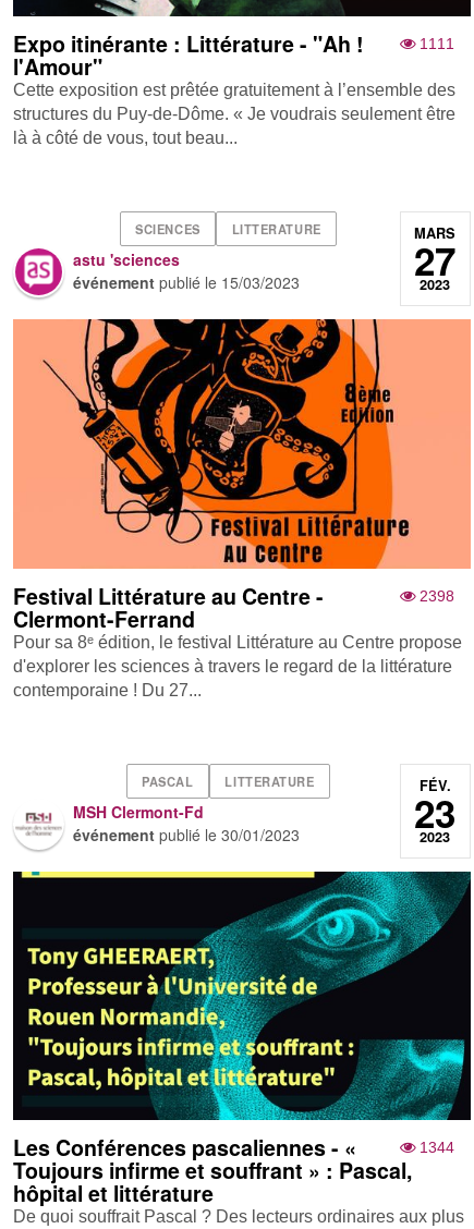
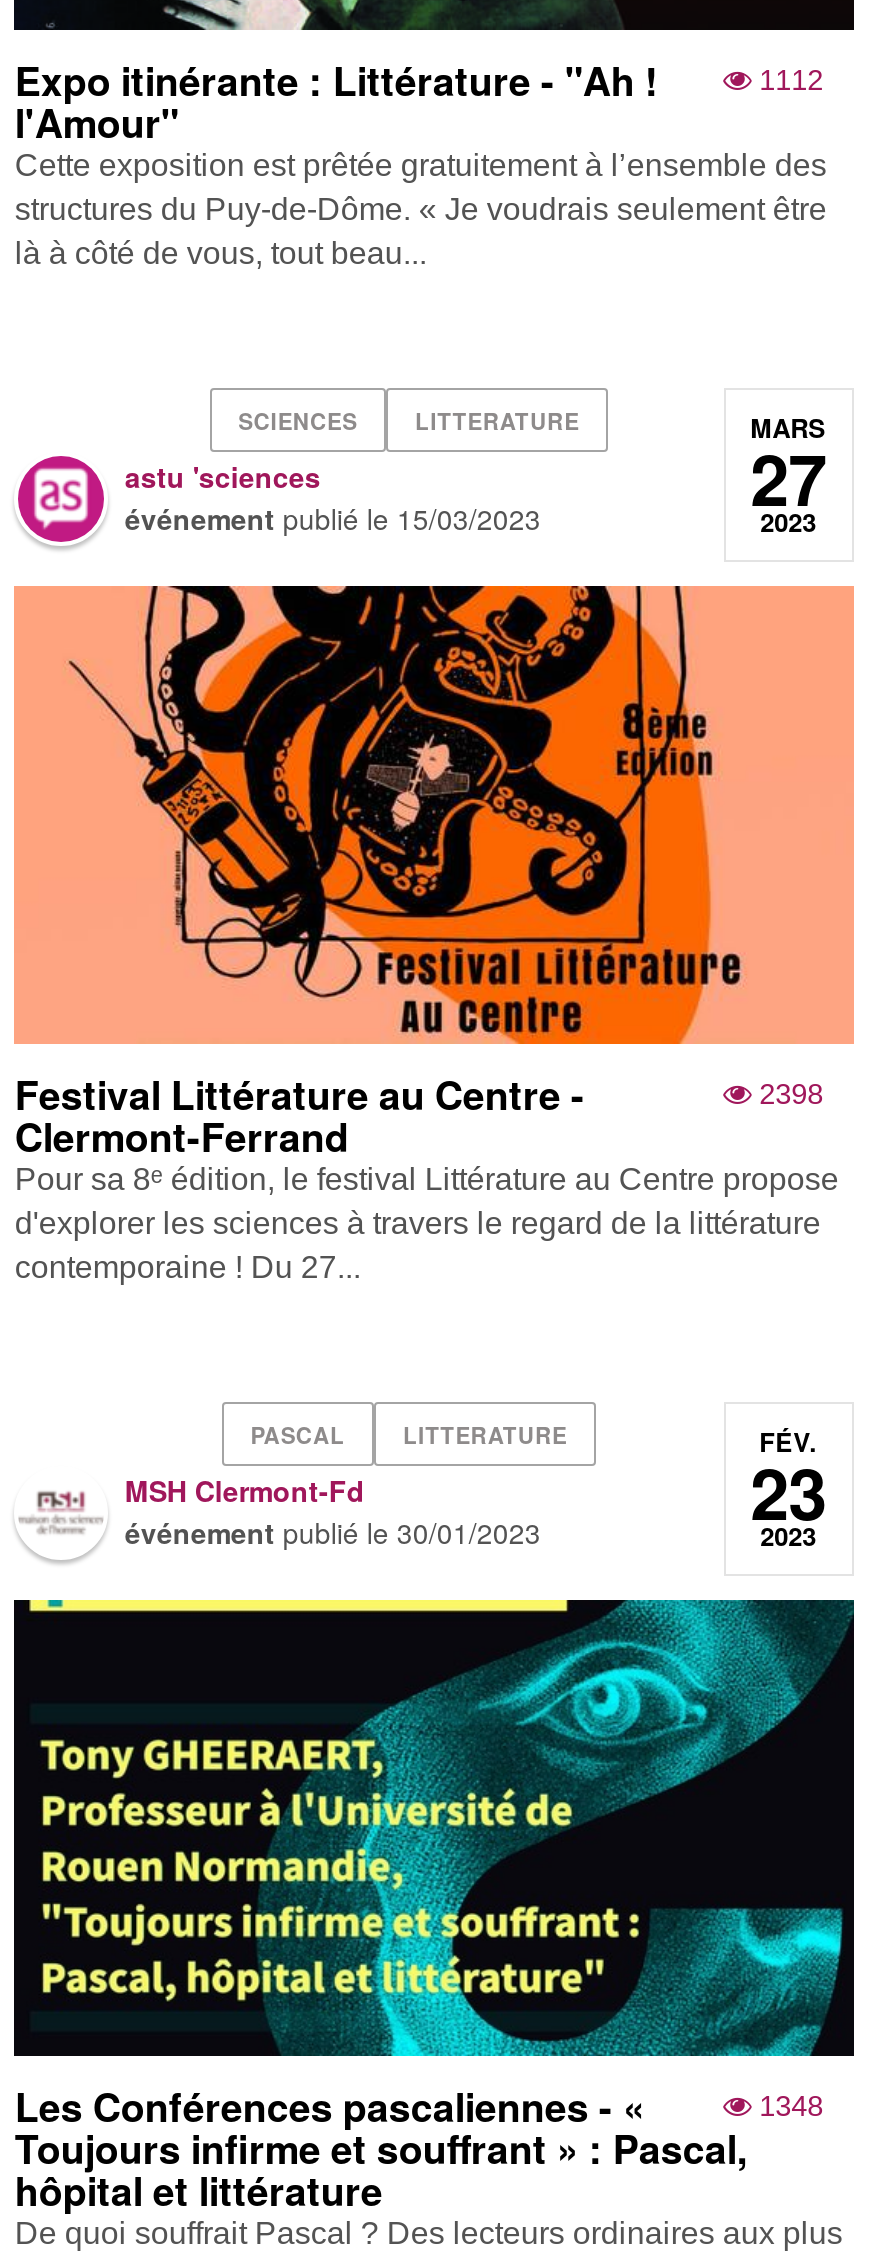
- 1111
+ 1112

- 1344
+ 1348
